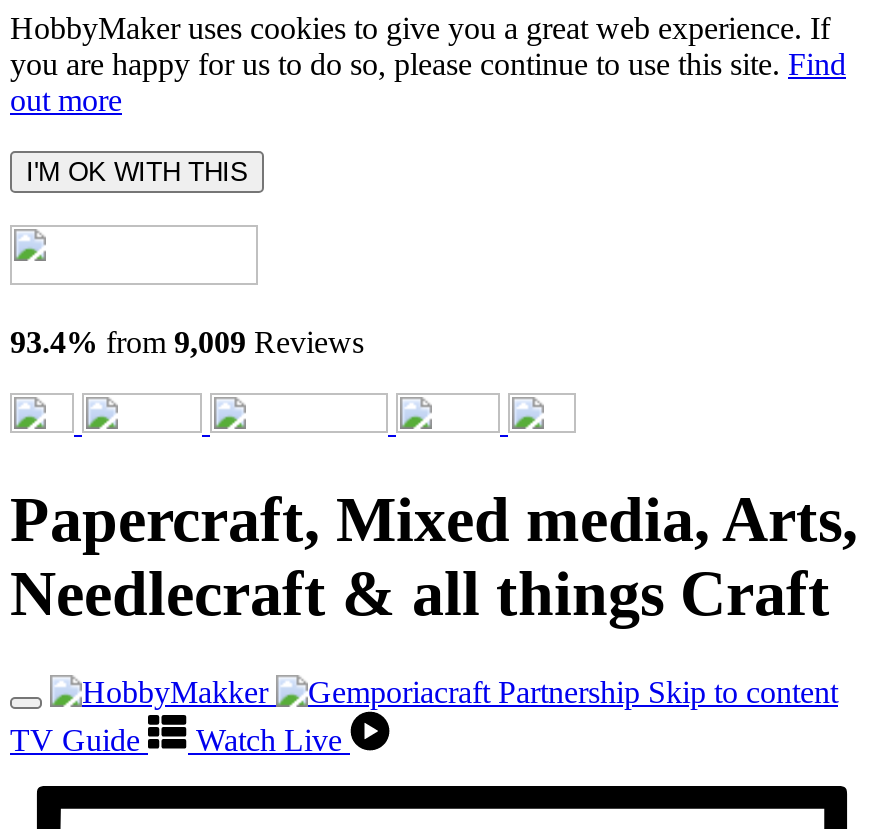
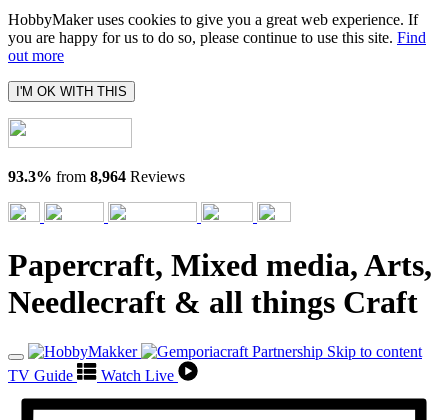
- 93.4% from 9,009 Reviews
+ 93.3% from 8,964 Reviews
